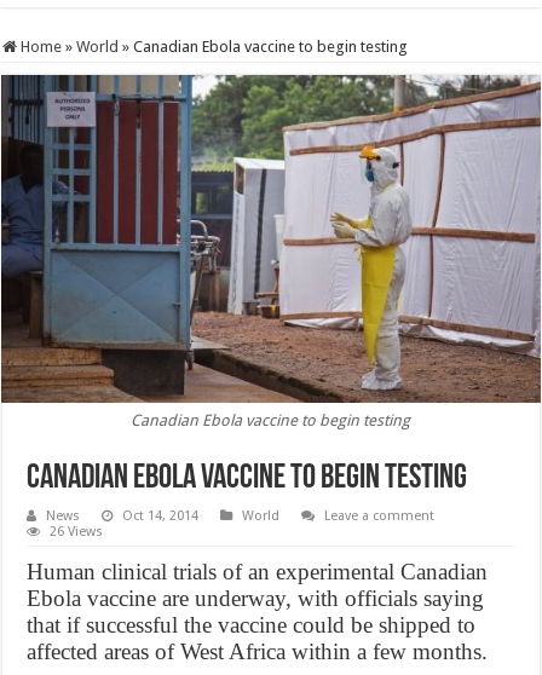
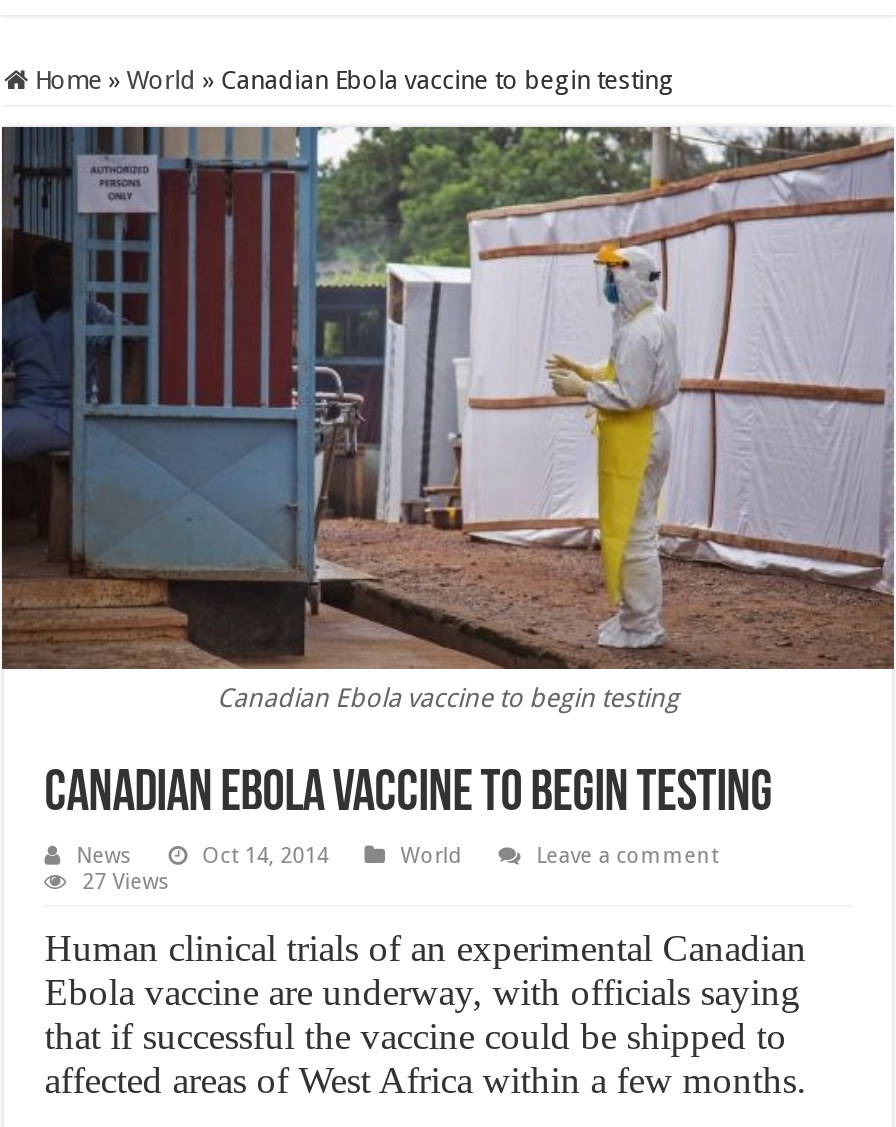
- 26 Views
+ 27 Views
